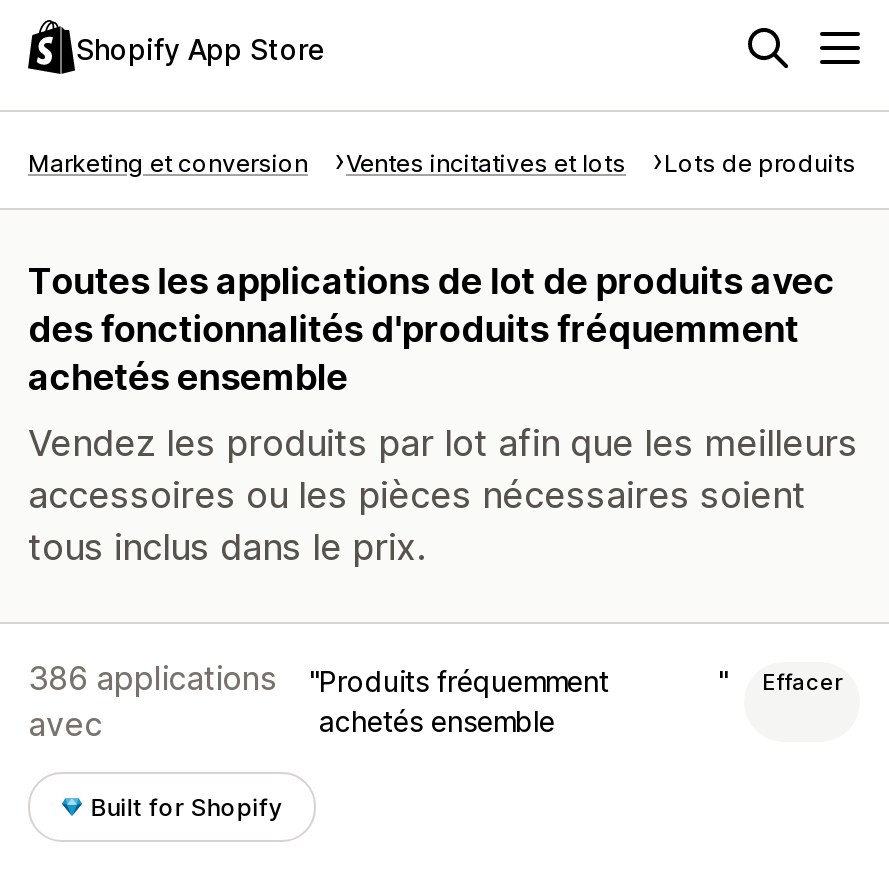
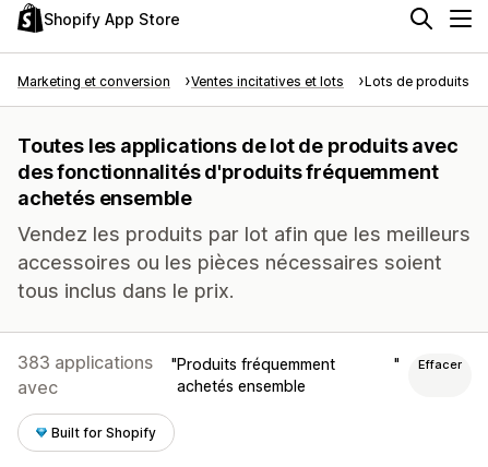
- 386 applications
+ 383 applications
